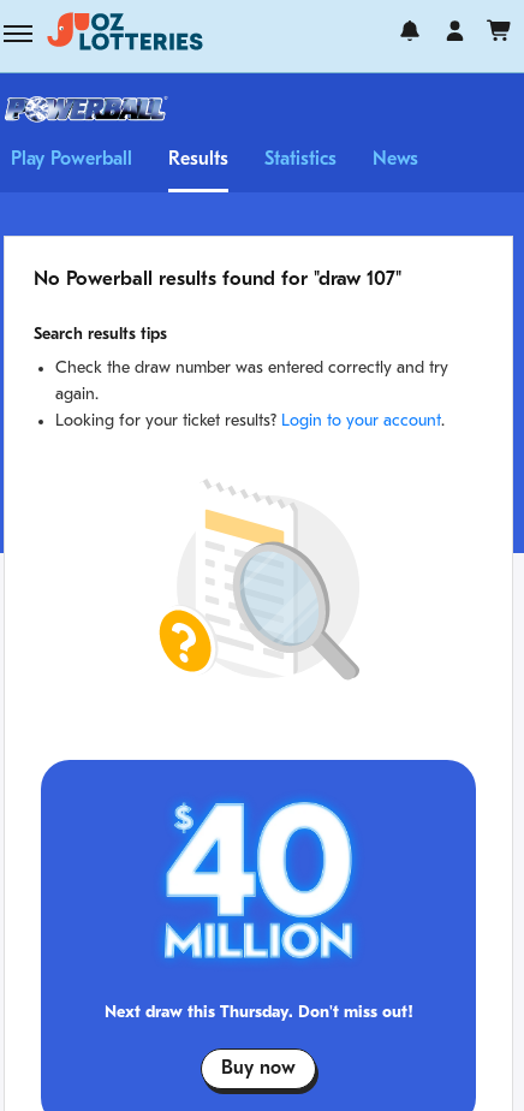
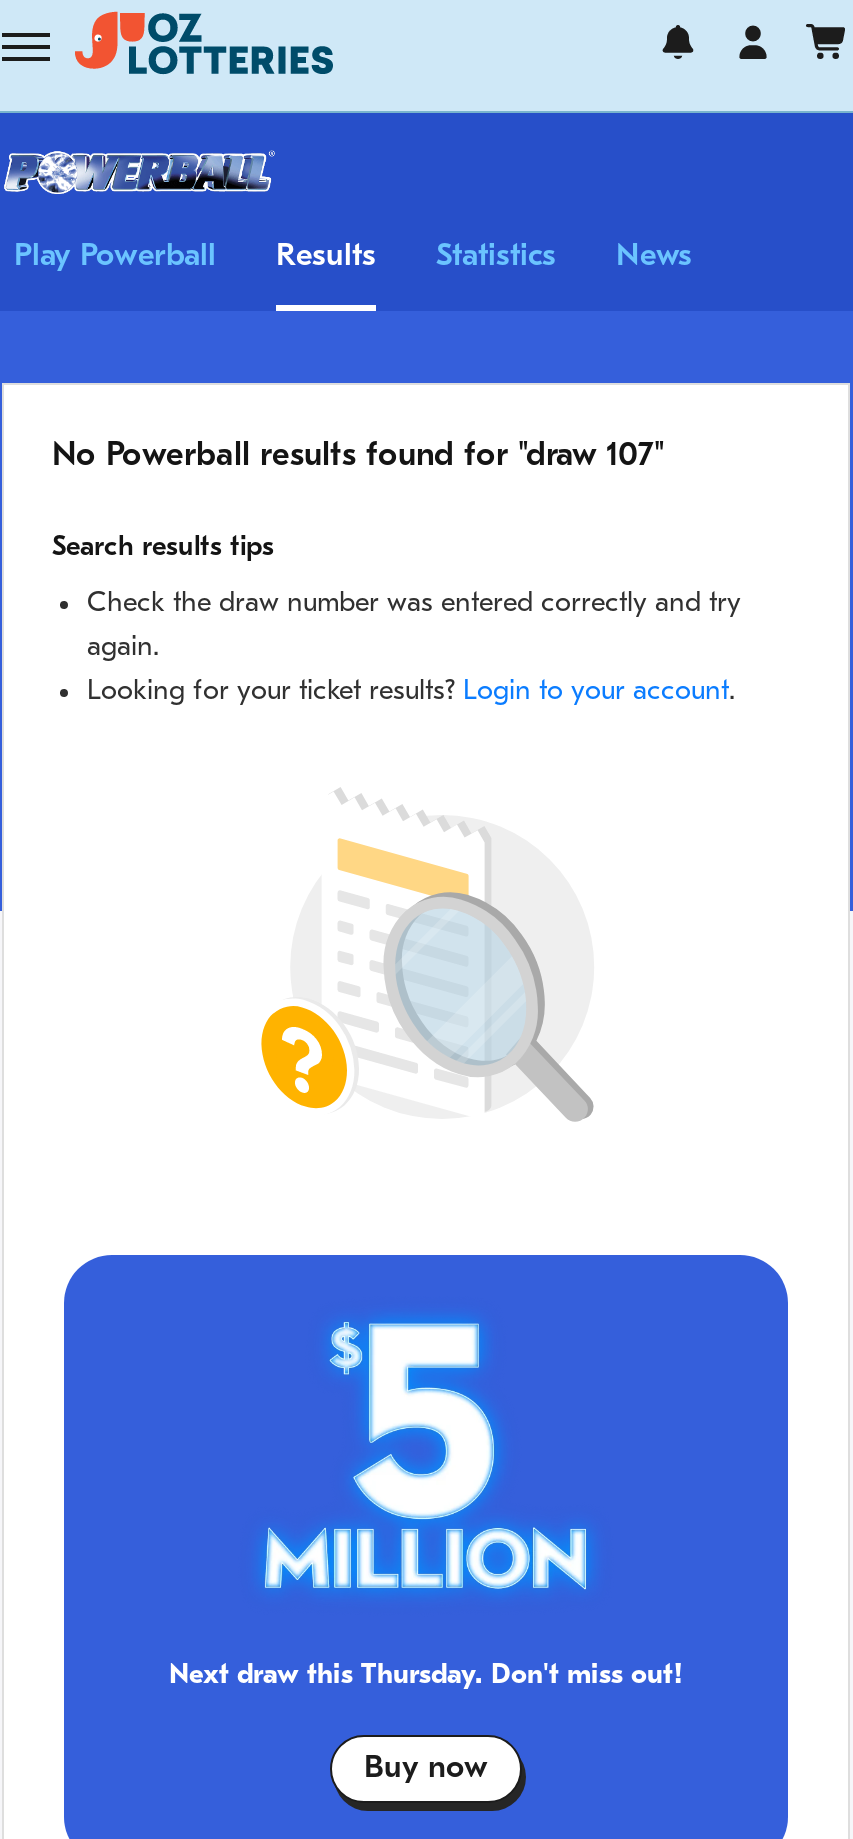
- [image]
+ [image]
